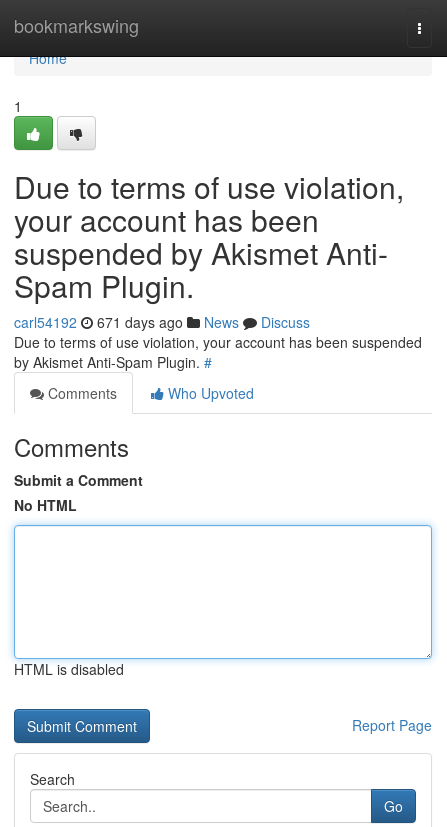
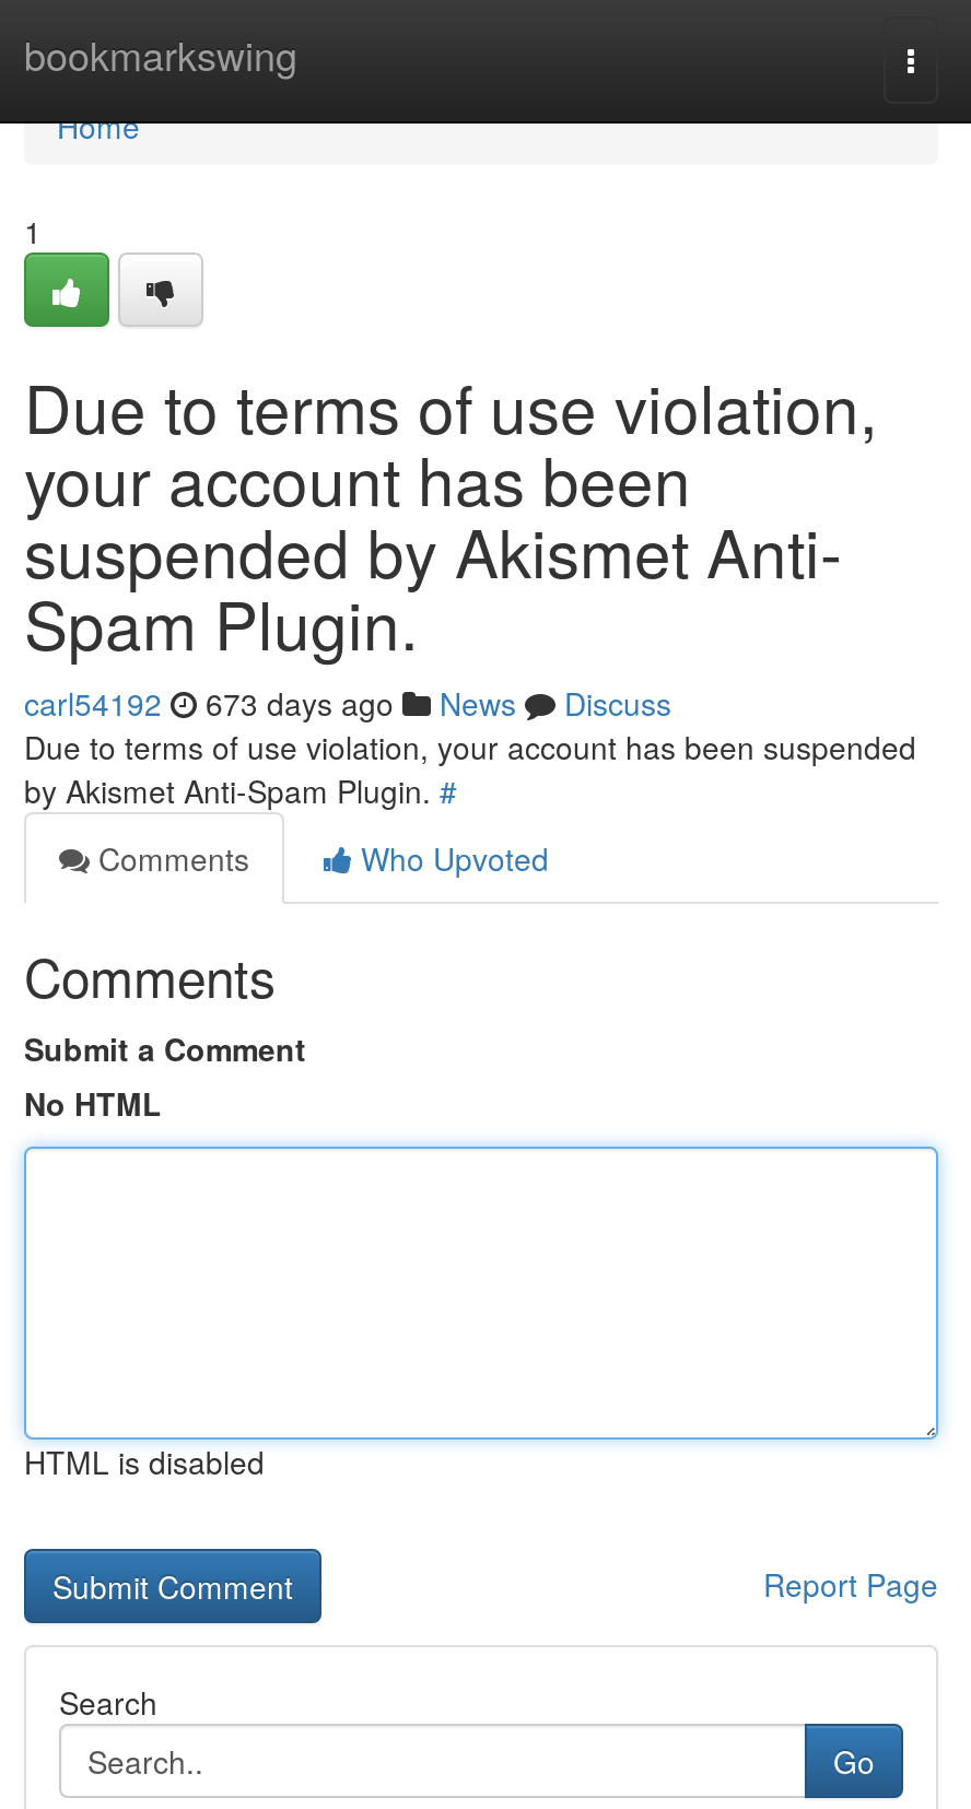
- carl54192 671 days ago News Discuss
+ carl54192 673 days ago News Discuss
